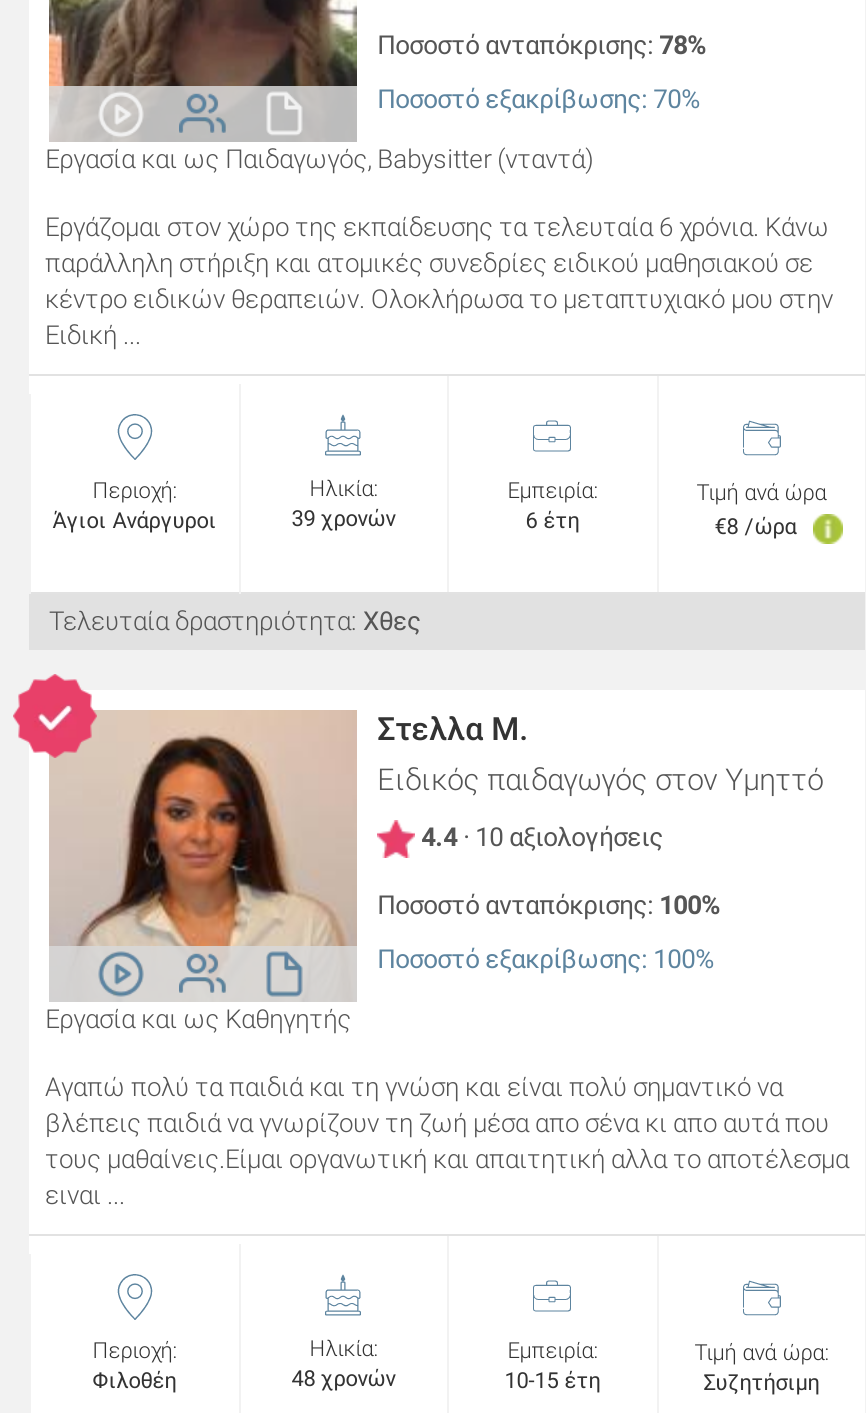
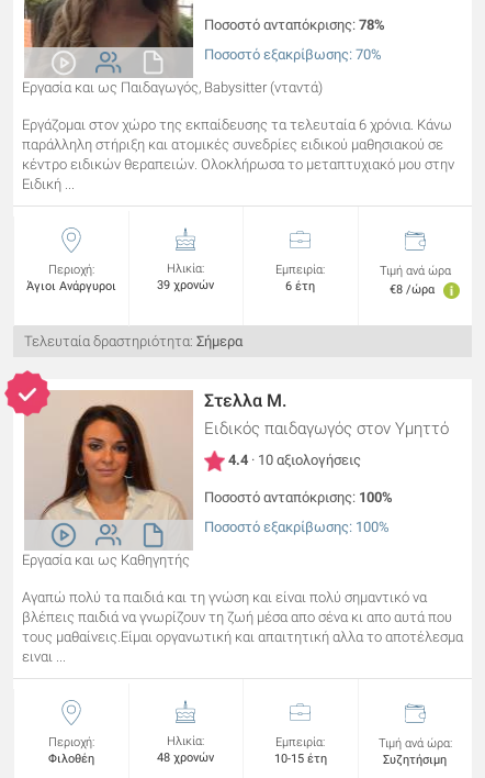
- Τελευταία δραστηριότητα: Χθες
+ Τελευταία δραστηριότητα: Σήμερα
